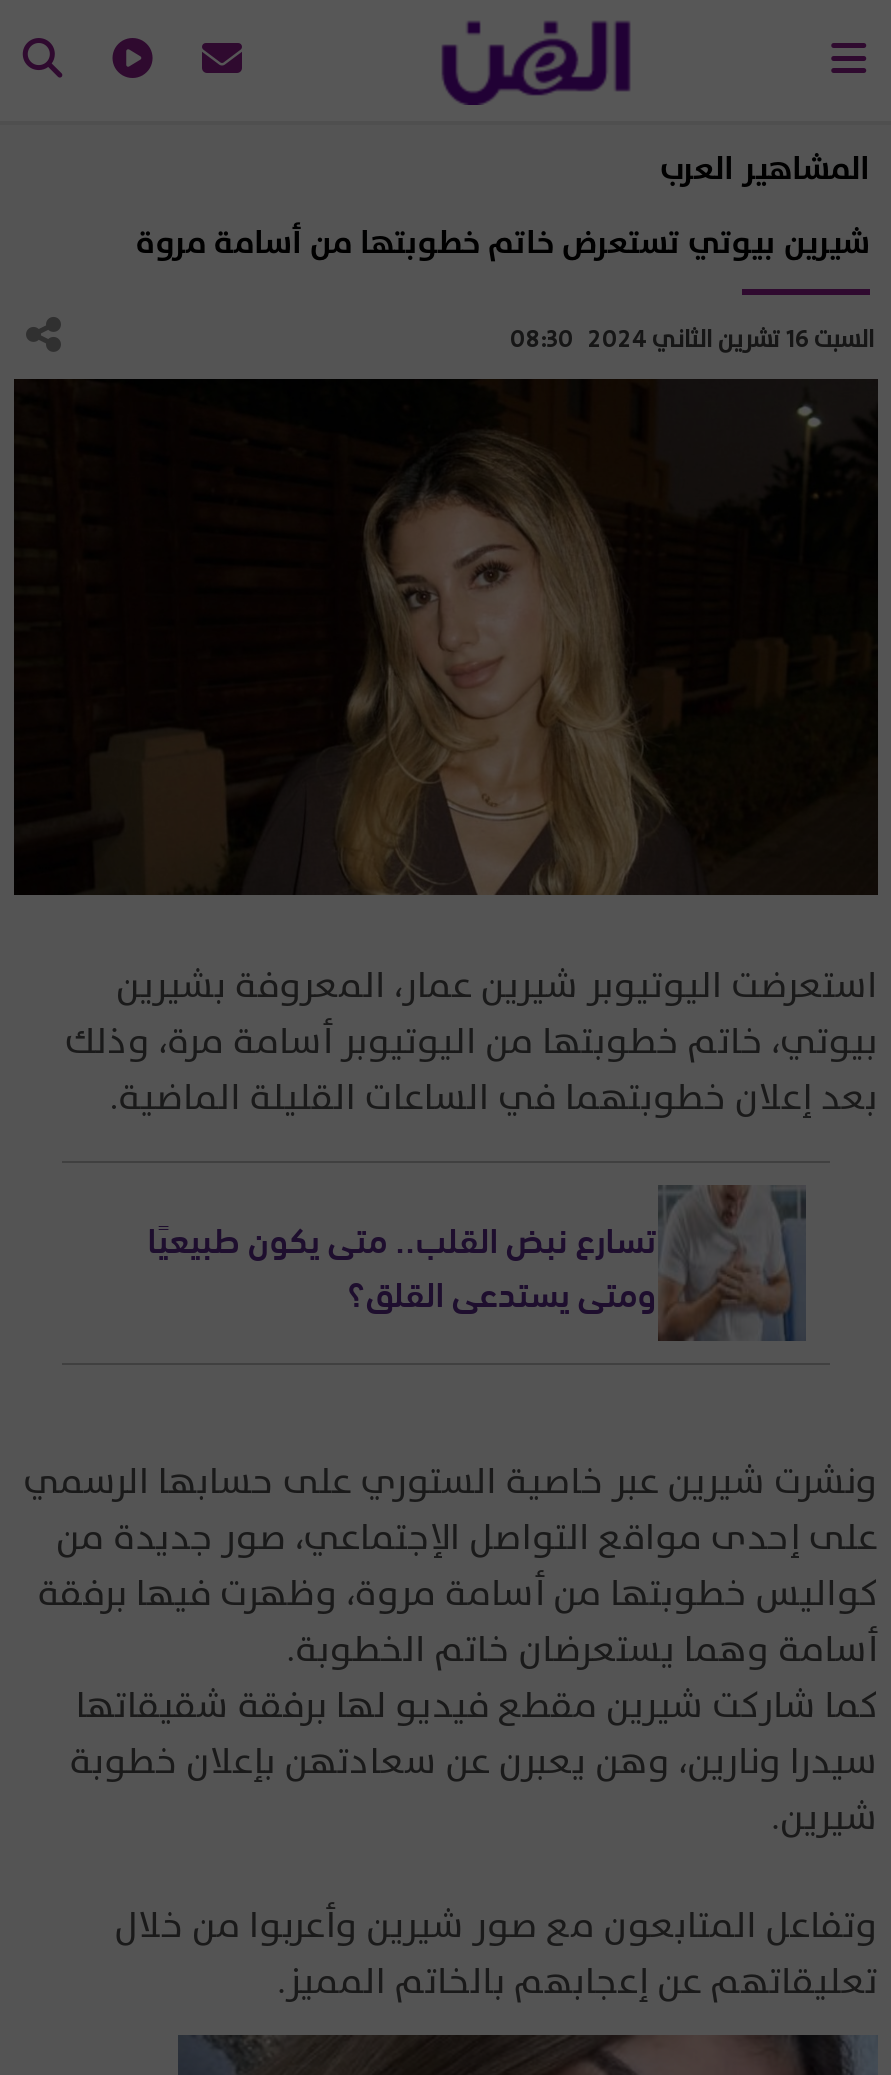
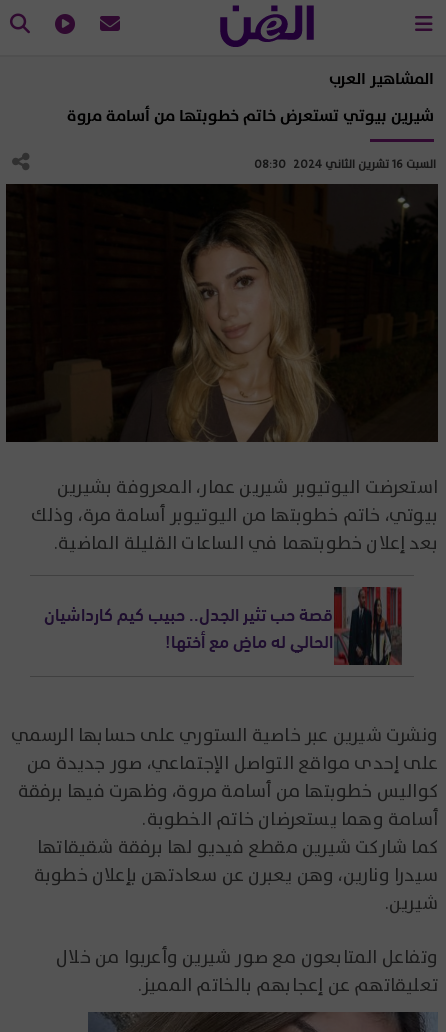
- [image]
- تسارع نبض القلب.. متى يكون طبيعيًا
- ومتى يستدعي القلق؟
+ [image]
+ قصة حب تثير الجدل.. حبيب كيم كارداشيان
+ الحالي له ماضٍ مع أختها!
